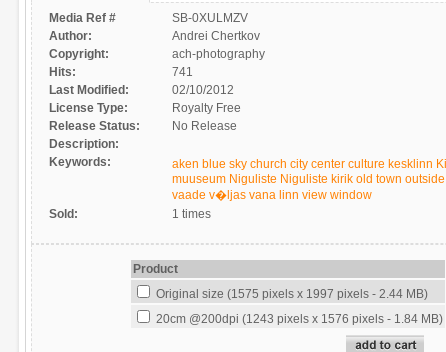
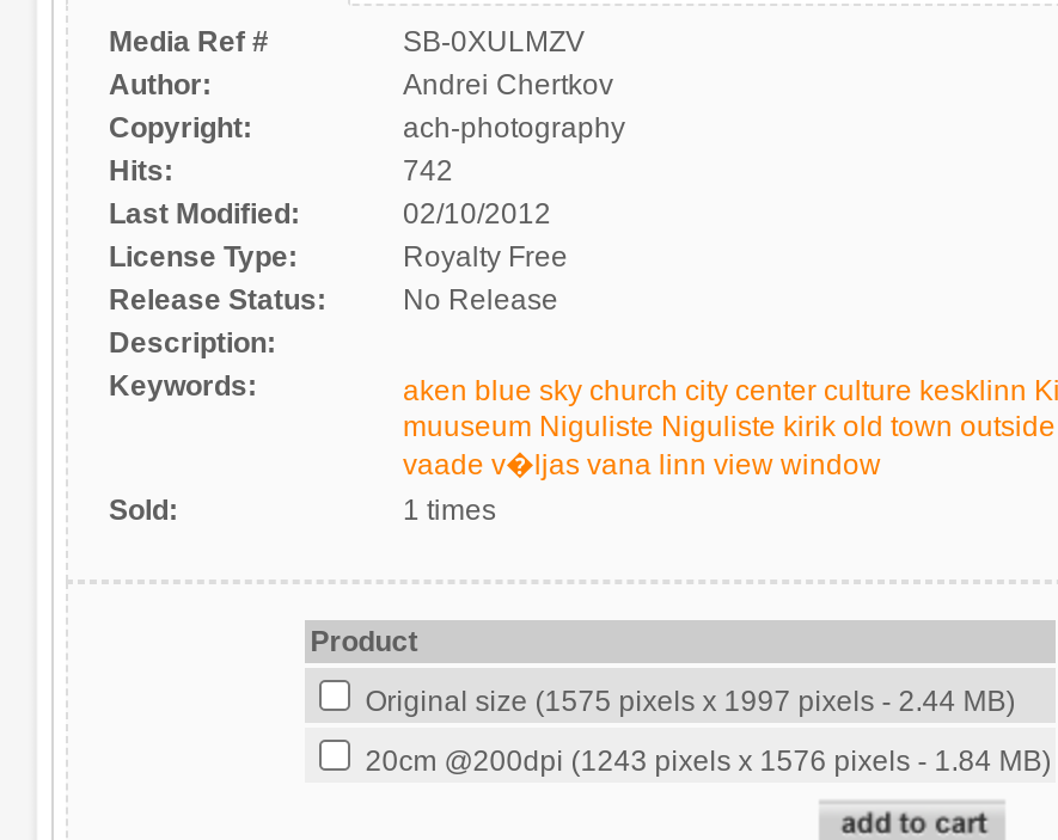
- 741
+ 742
